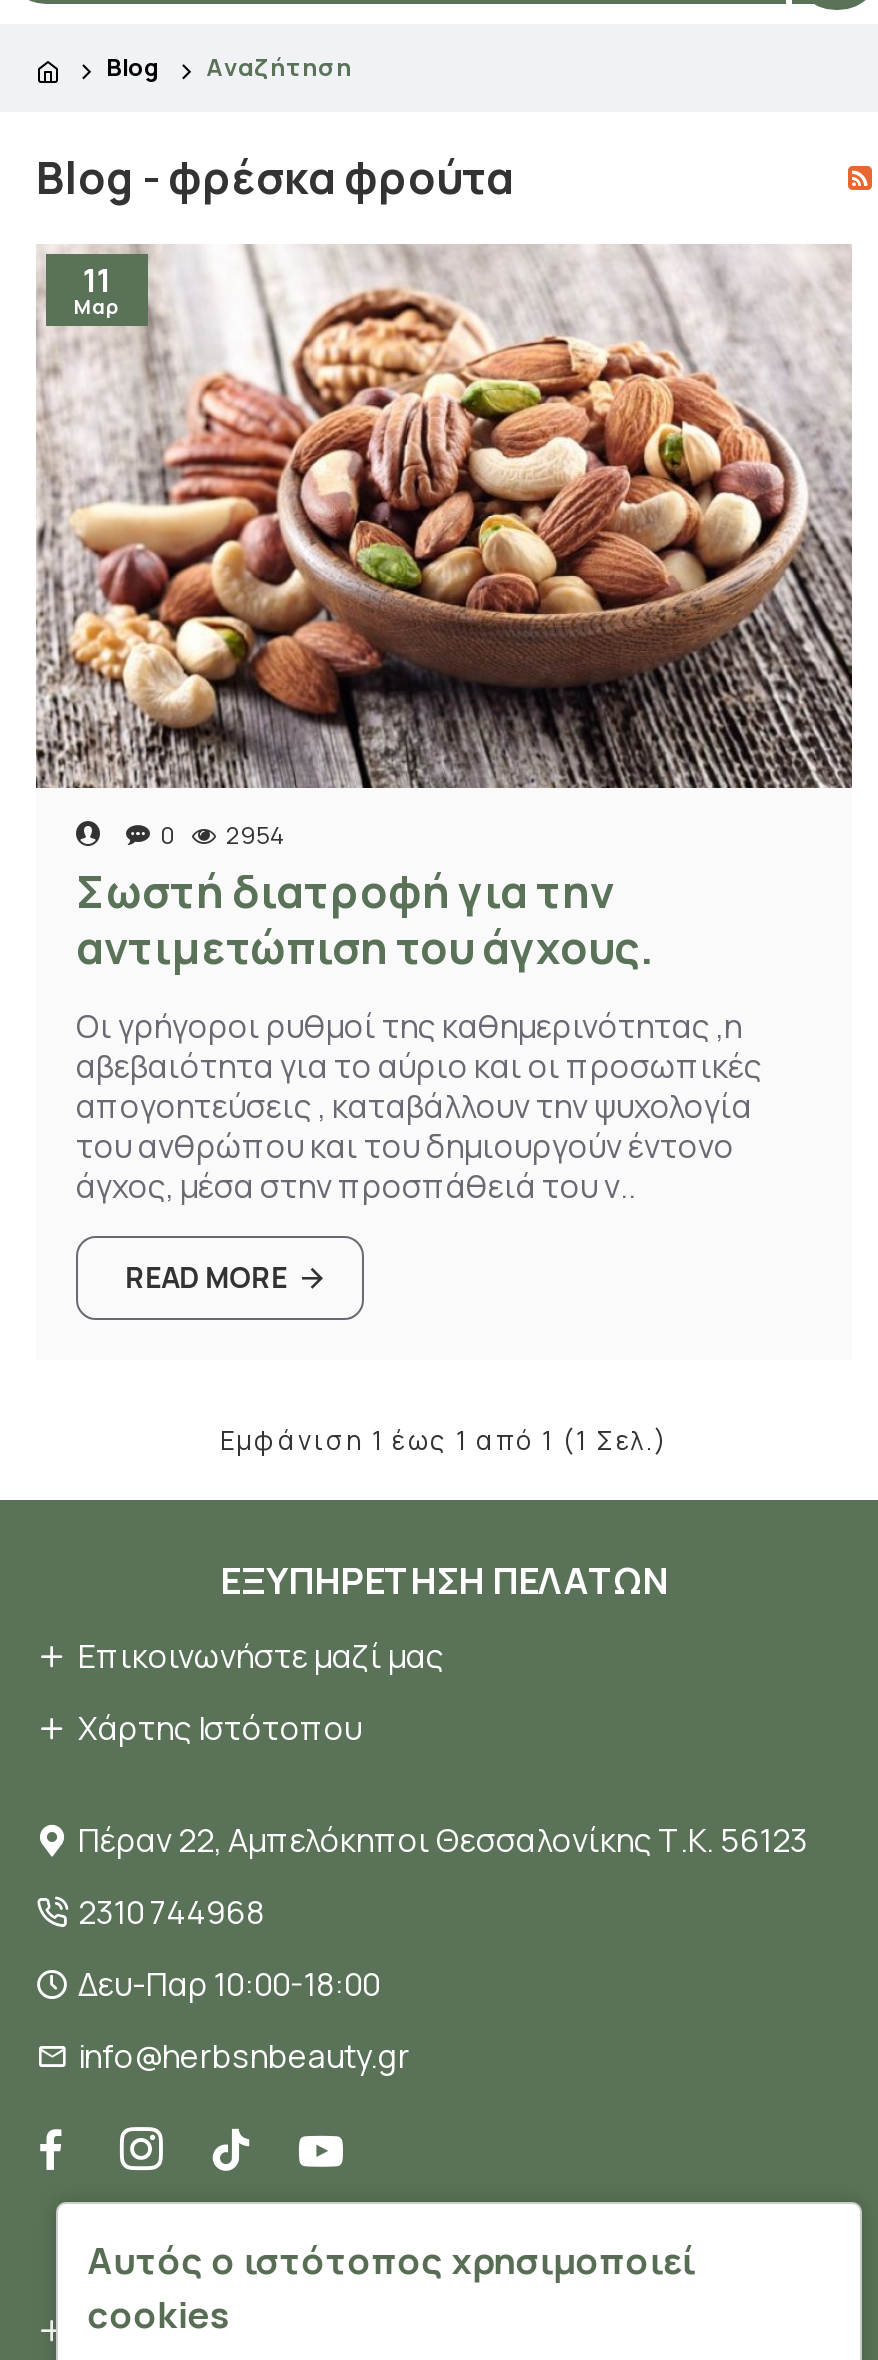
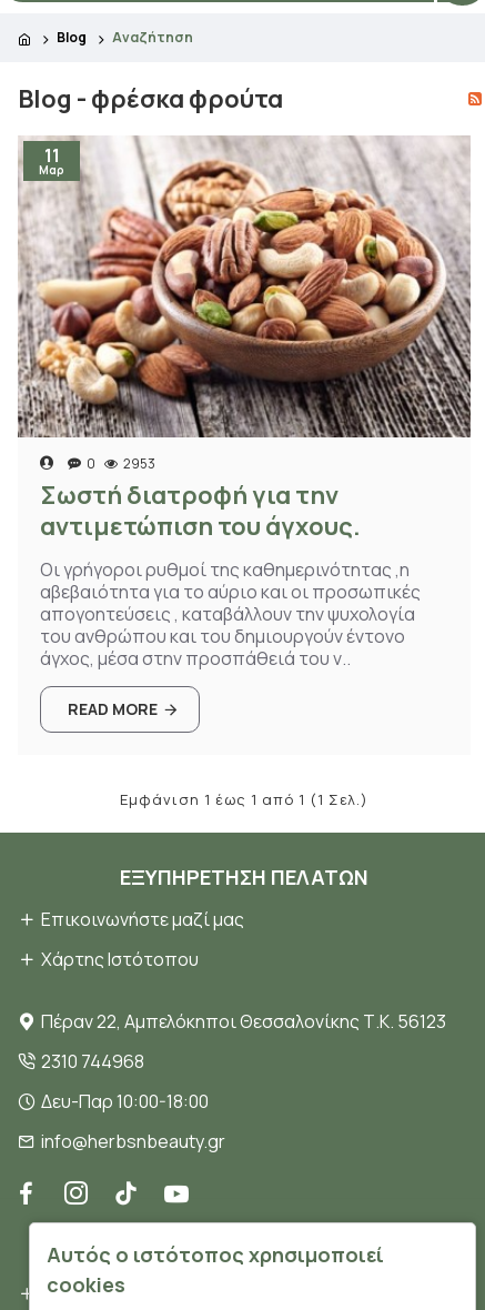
- 0 2954
+ 0 2953
